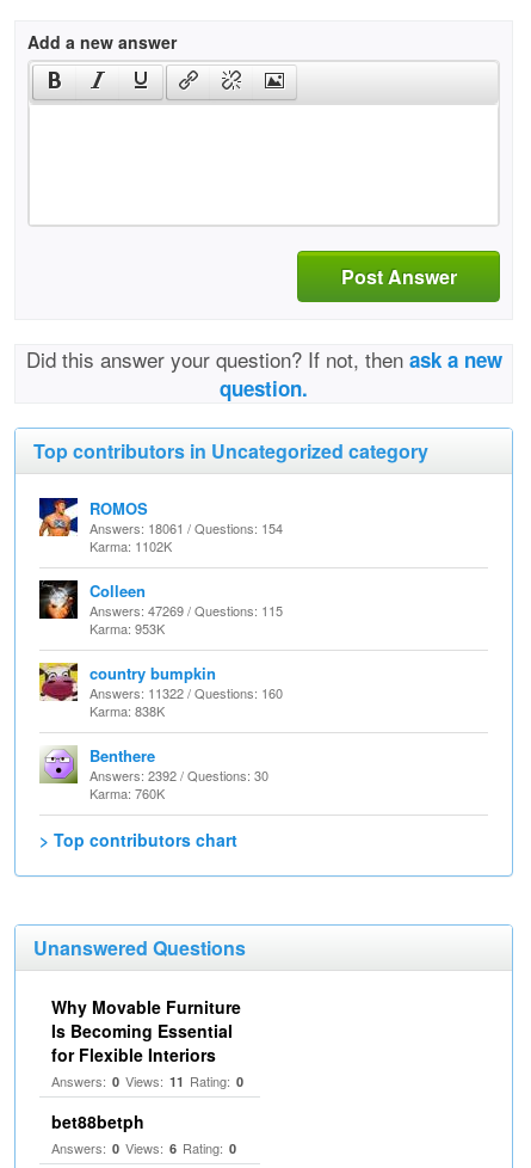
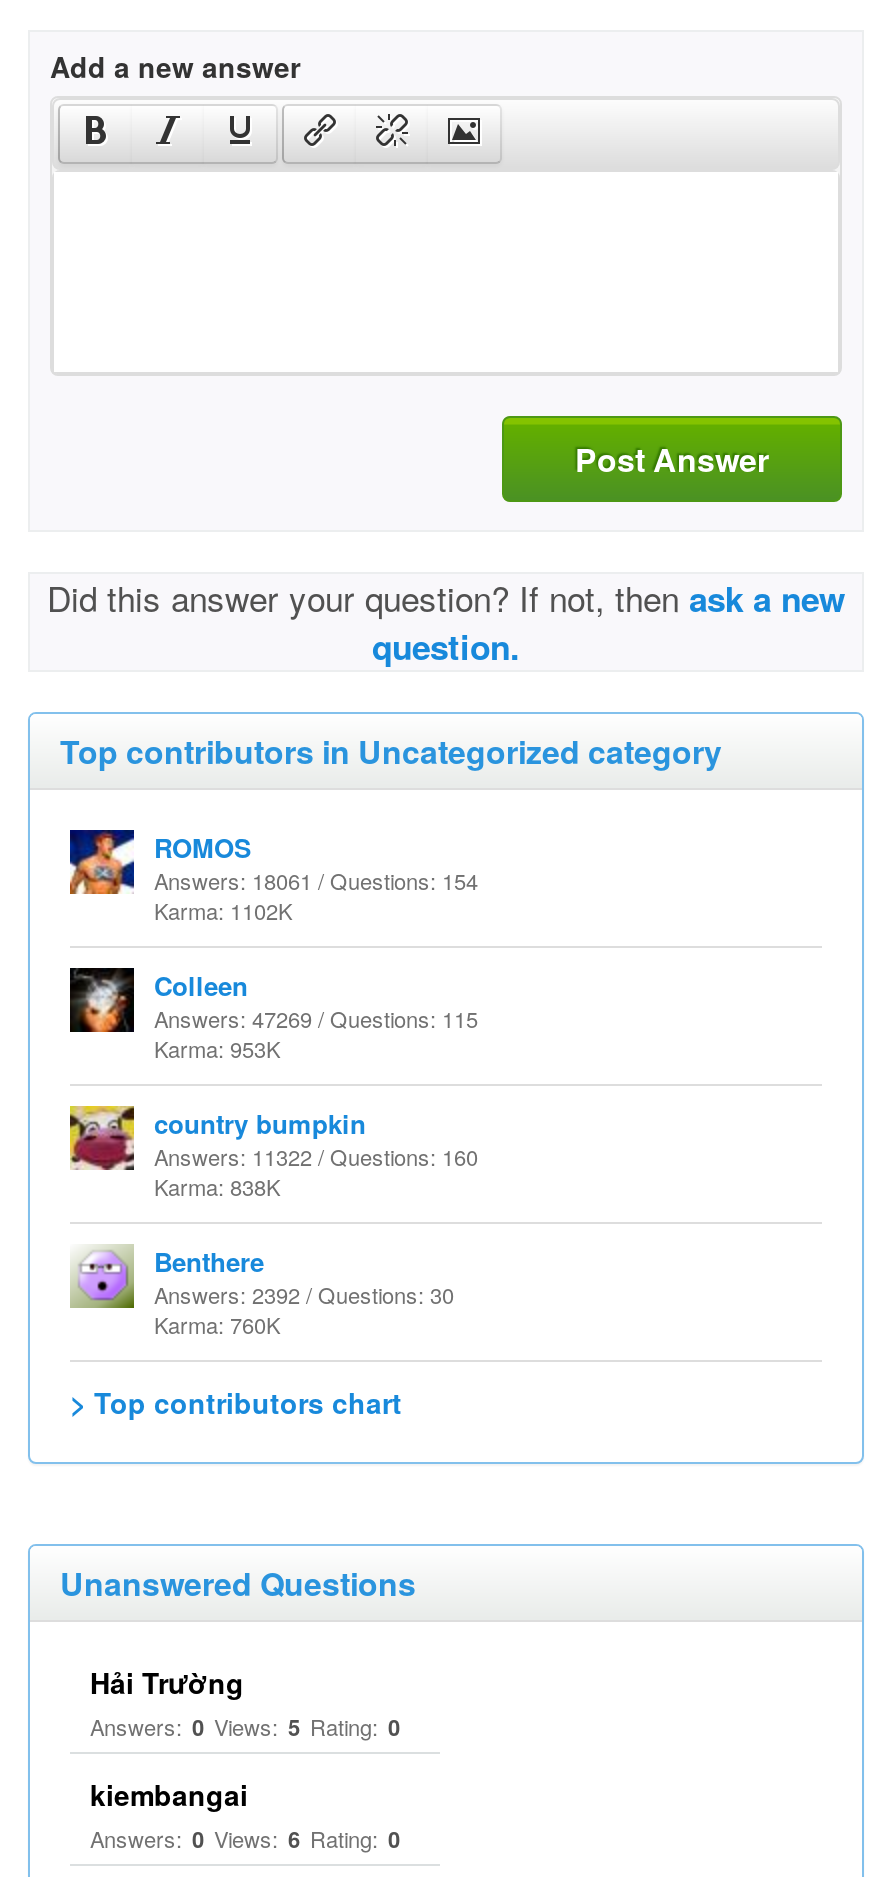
- Why Movable Furniture
- Is Becoming Essential
- for Flexible Interiors
- Answers: 0 Views: 11 Rating: 0
+ Hải Trường
+ Answers: 0 Views: 5 Rating: 0

- bet88betph
+ kiembangai
